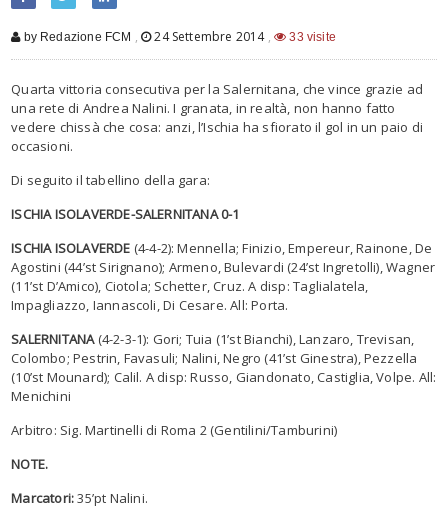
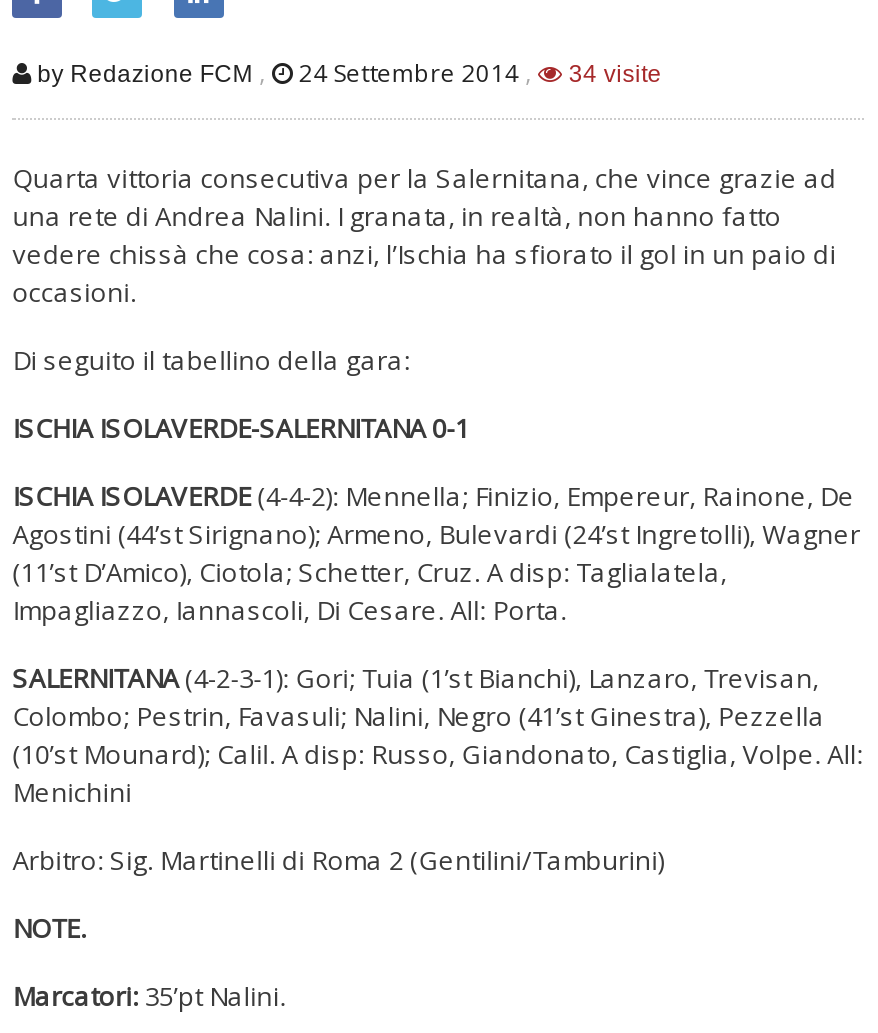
- by Redazione FCM , 24 Settembre 2014, 33 visite
+ by Redazione FCM , 24 Settembre 2014, 34 visite
